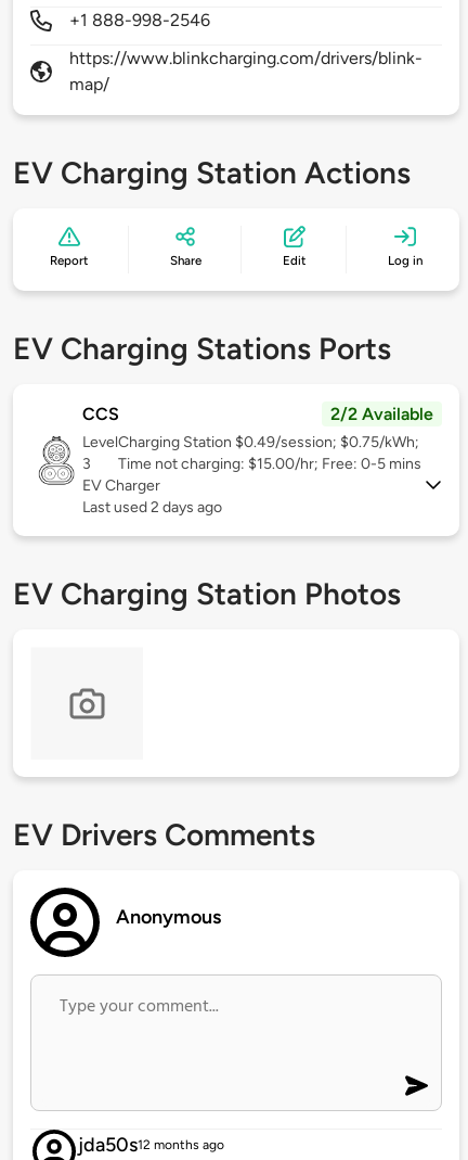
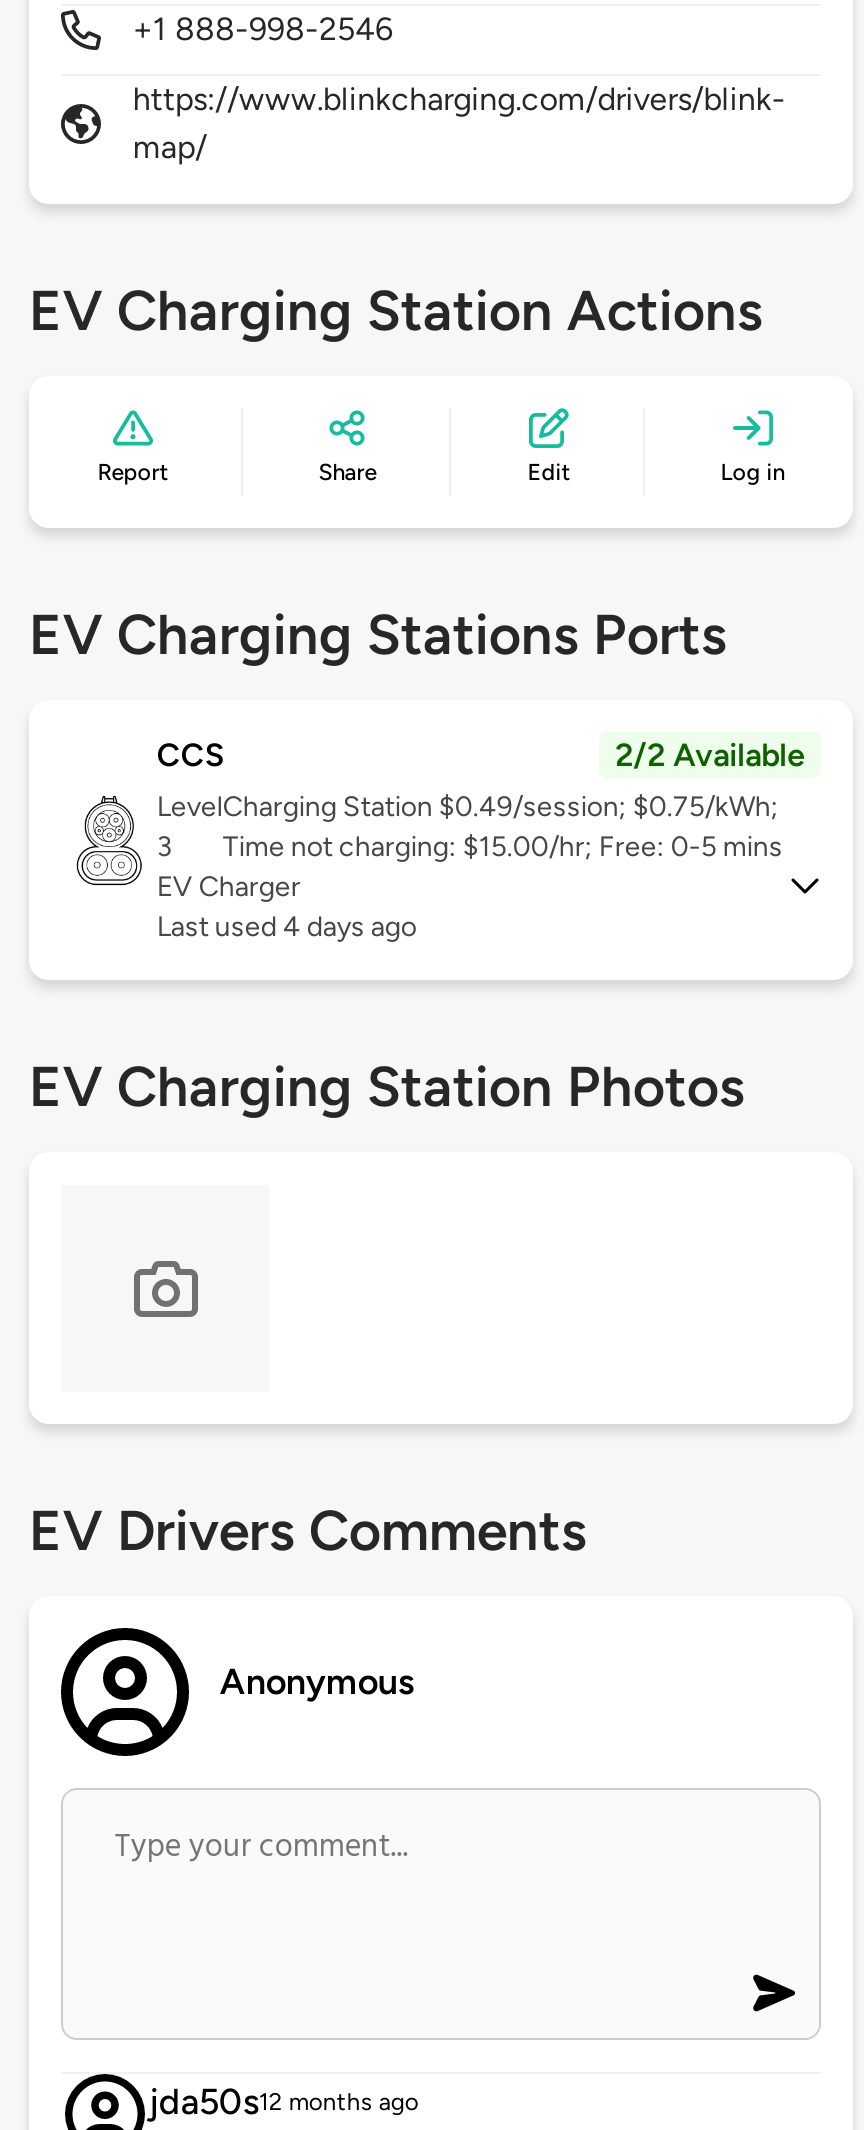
- Last used 2 days ago
+ Last used 4 days ago
